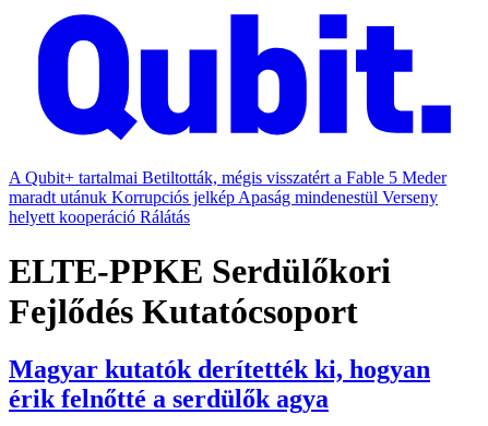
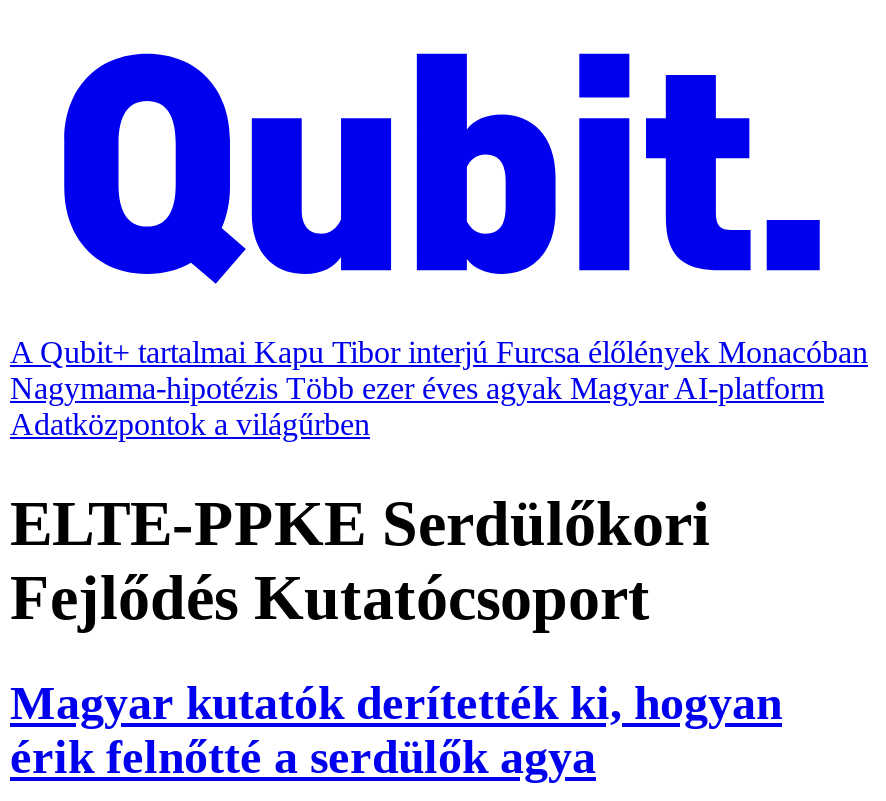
- A Qubit+ tartalmai Betiltották, mégis visszatért a Fable 5 Meder
- maradt utánuk Korrupciós jelkép Apaság mindenestül Verseny
- helyett kooperáció Rálátás
+ A Qubit+ tartalmai Kapu Tibor interjú Furcsa élőlények Monacóban
+ Nagymama-hipotézis Több ezer éves agyak Magyar AI-platform
+ Adatközpontok a világűrben
